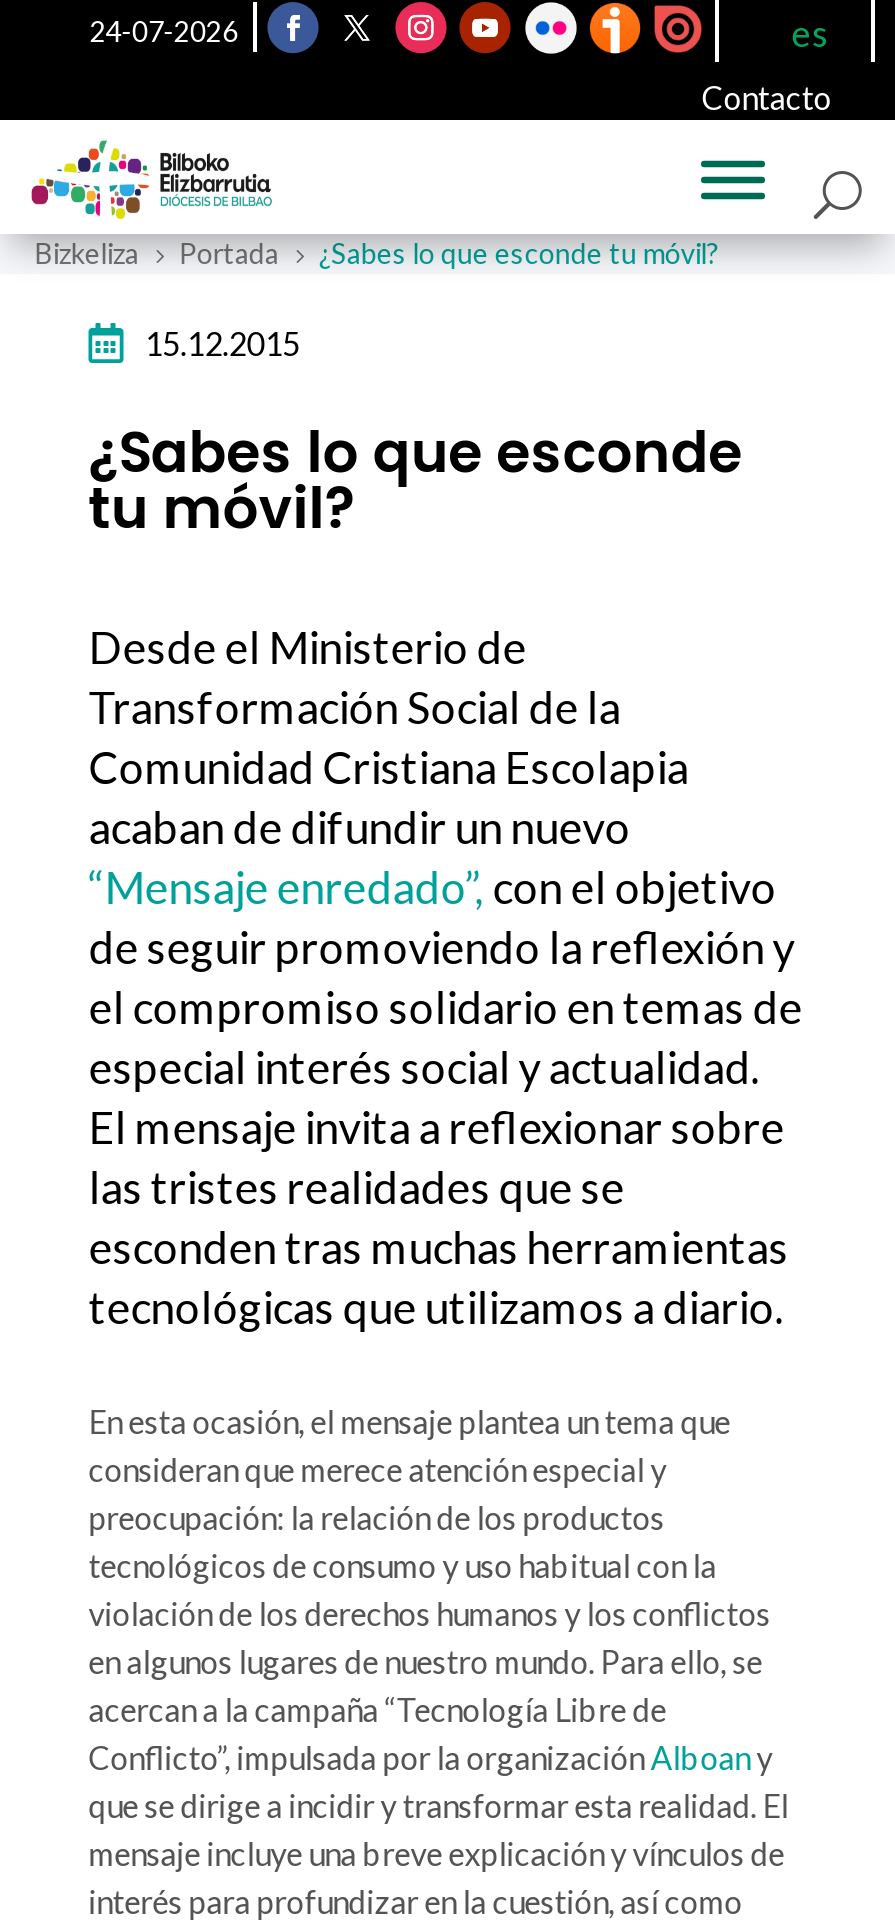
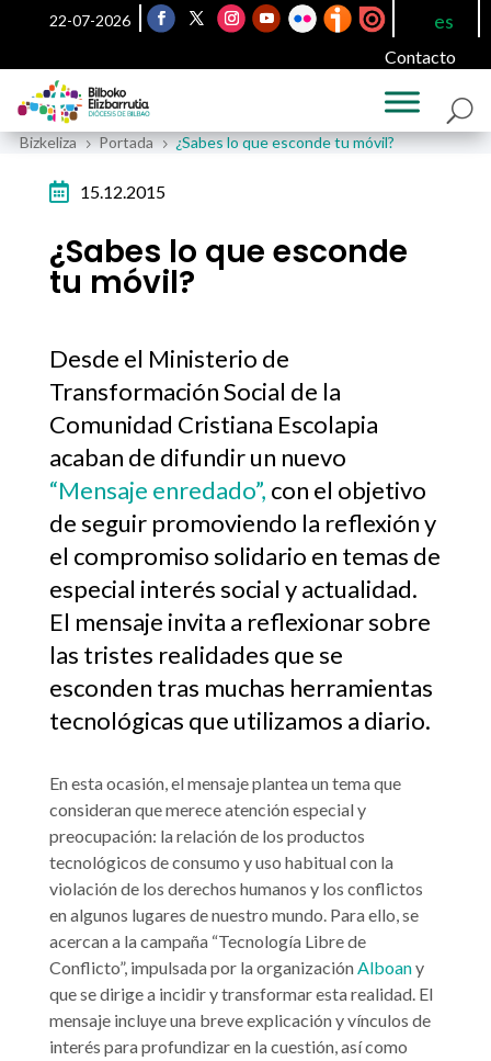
- 24-07-2026
+ 22-07-2026
